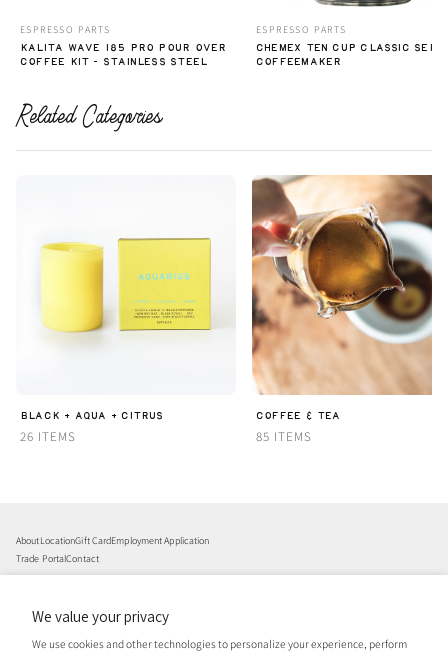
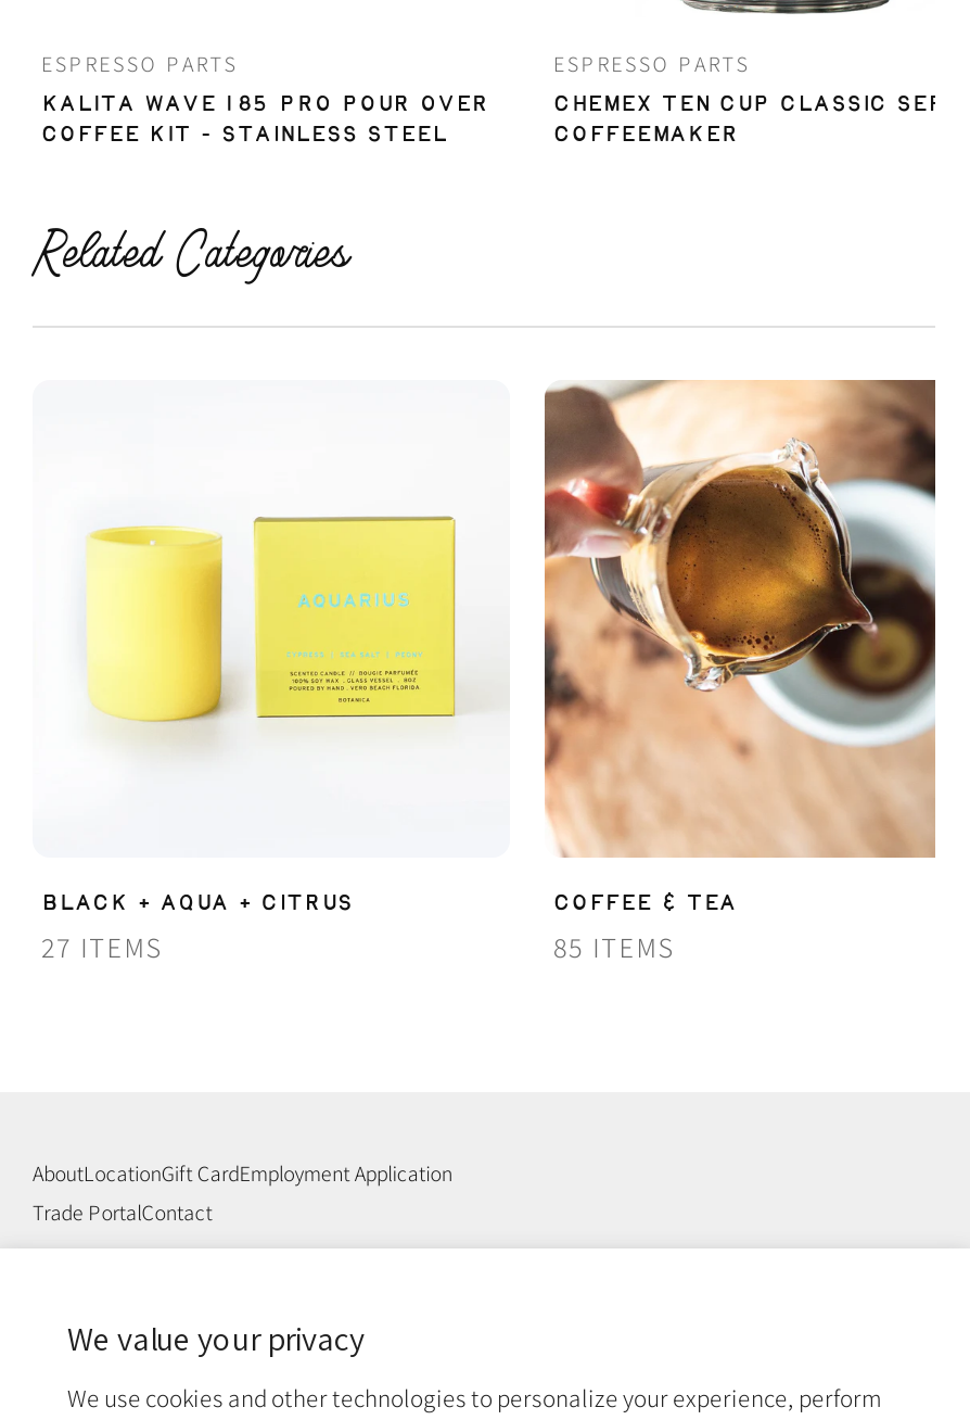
- 26 ITEMS
+ 27 ITEMS
